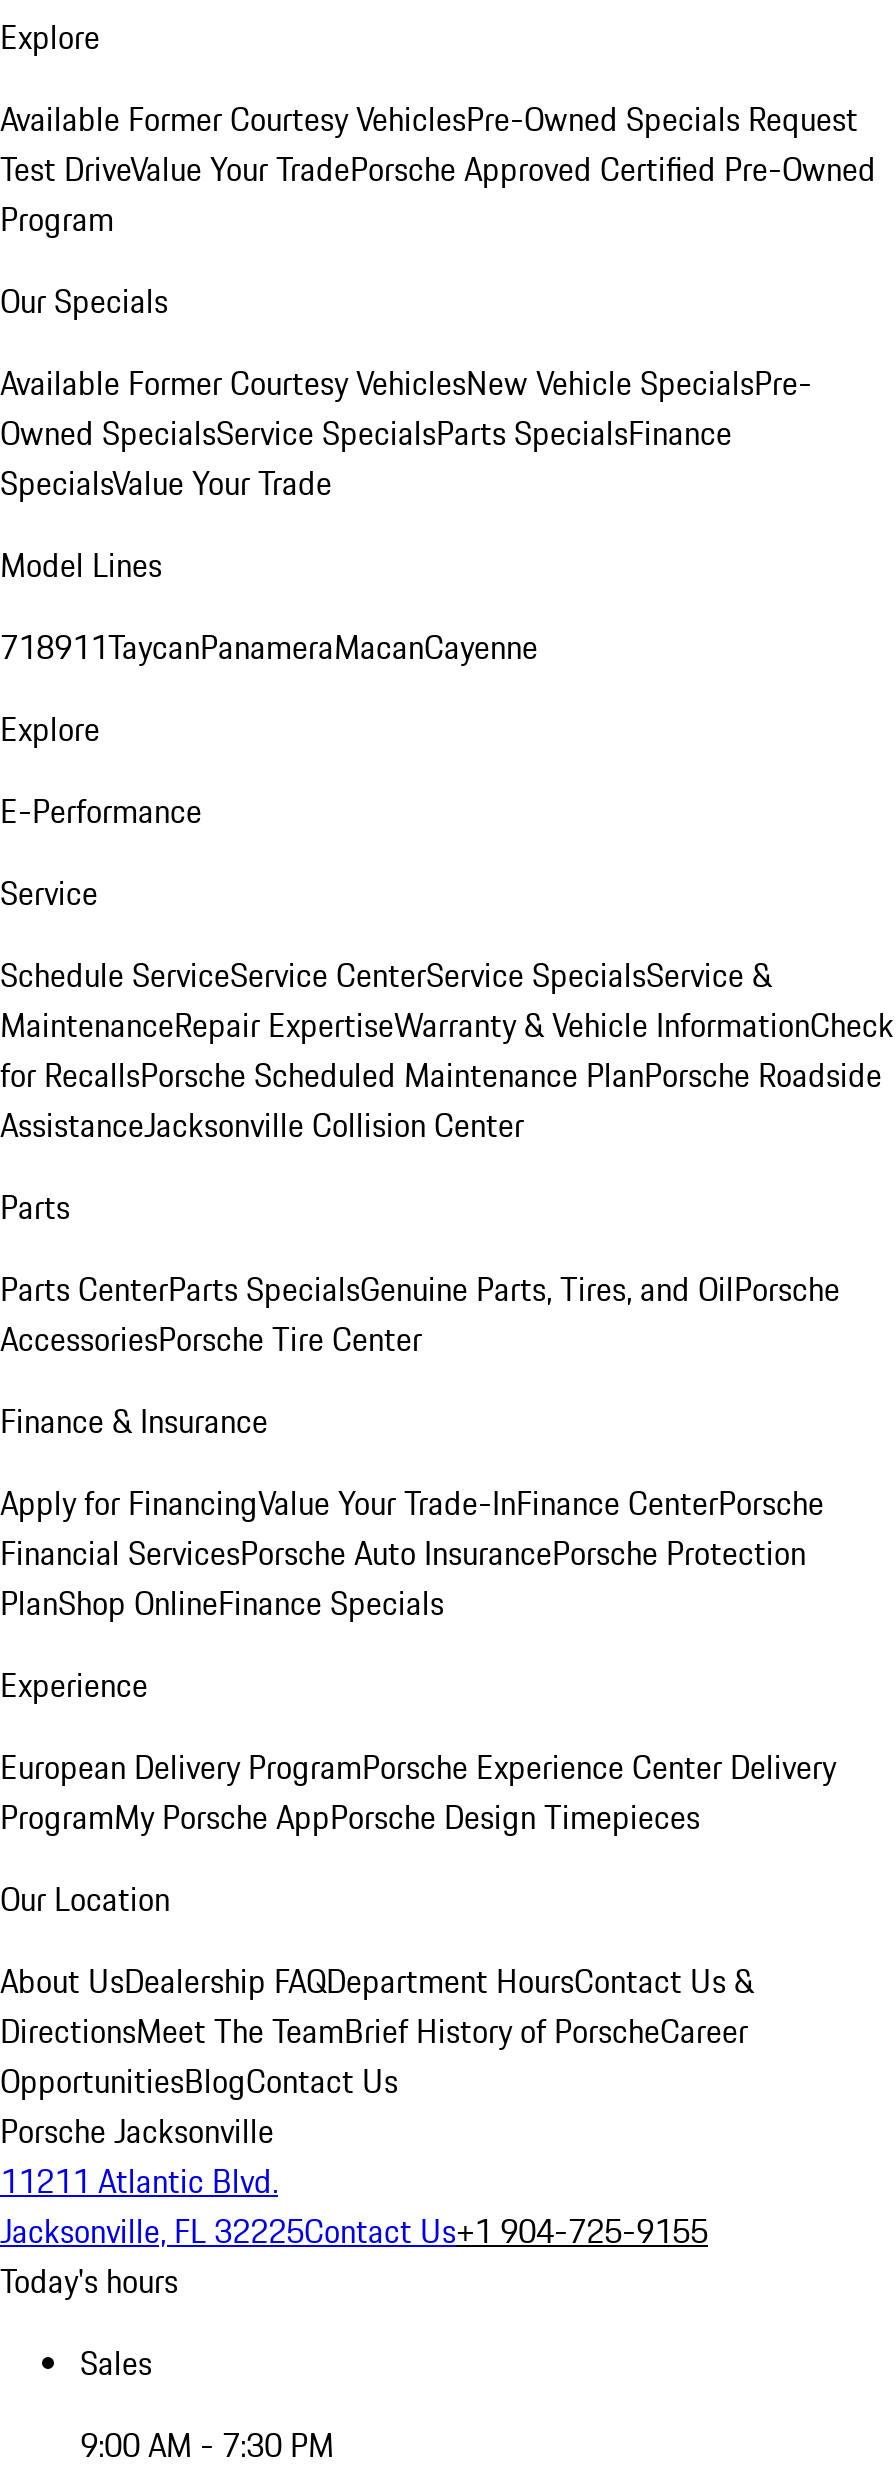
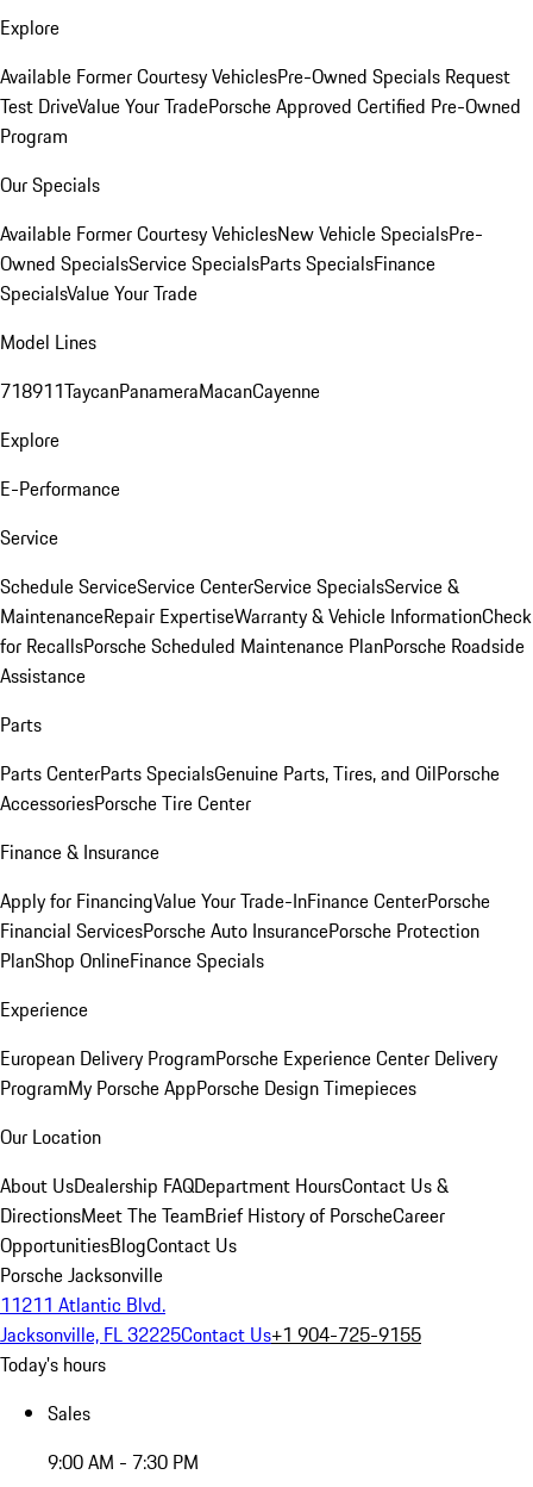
- AssistanceJacksonville Collision Center
+ Assistance
